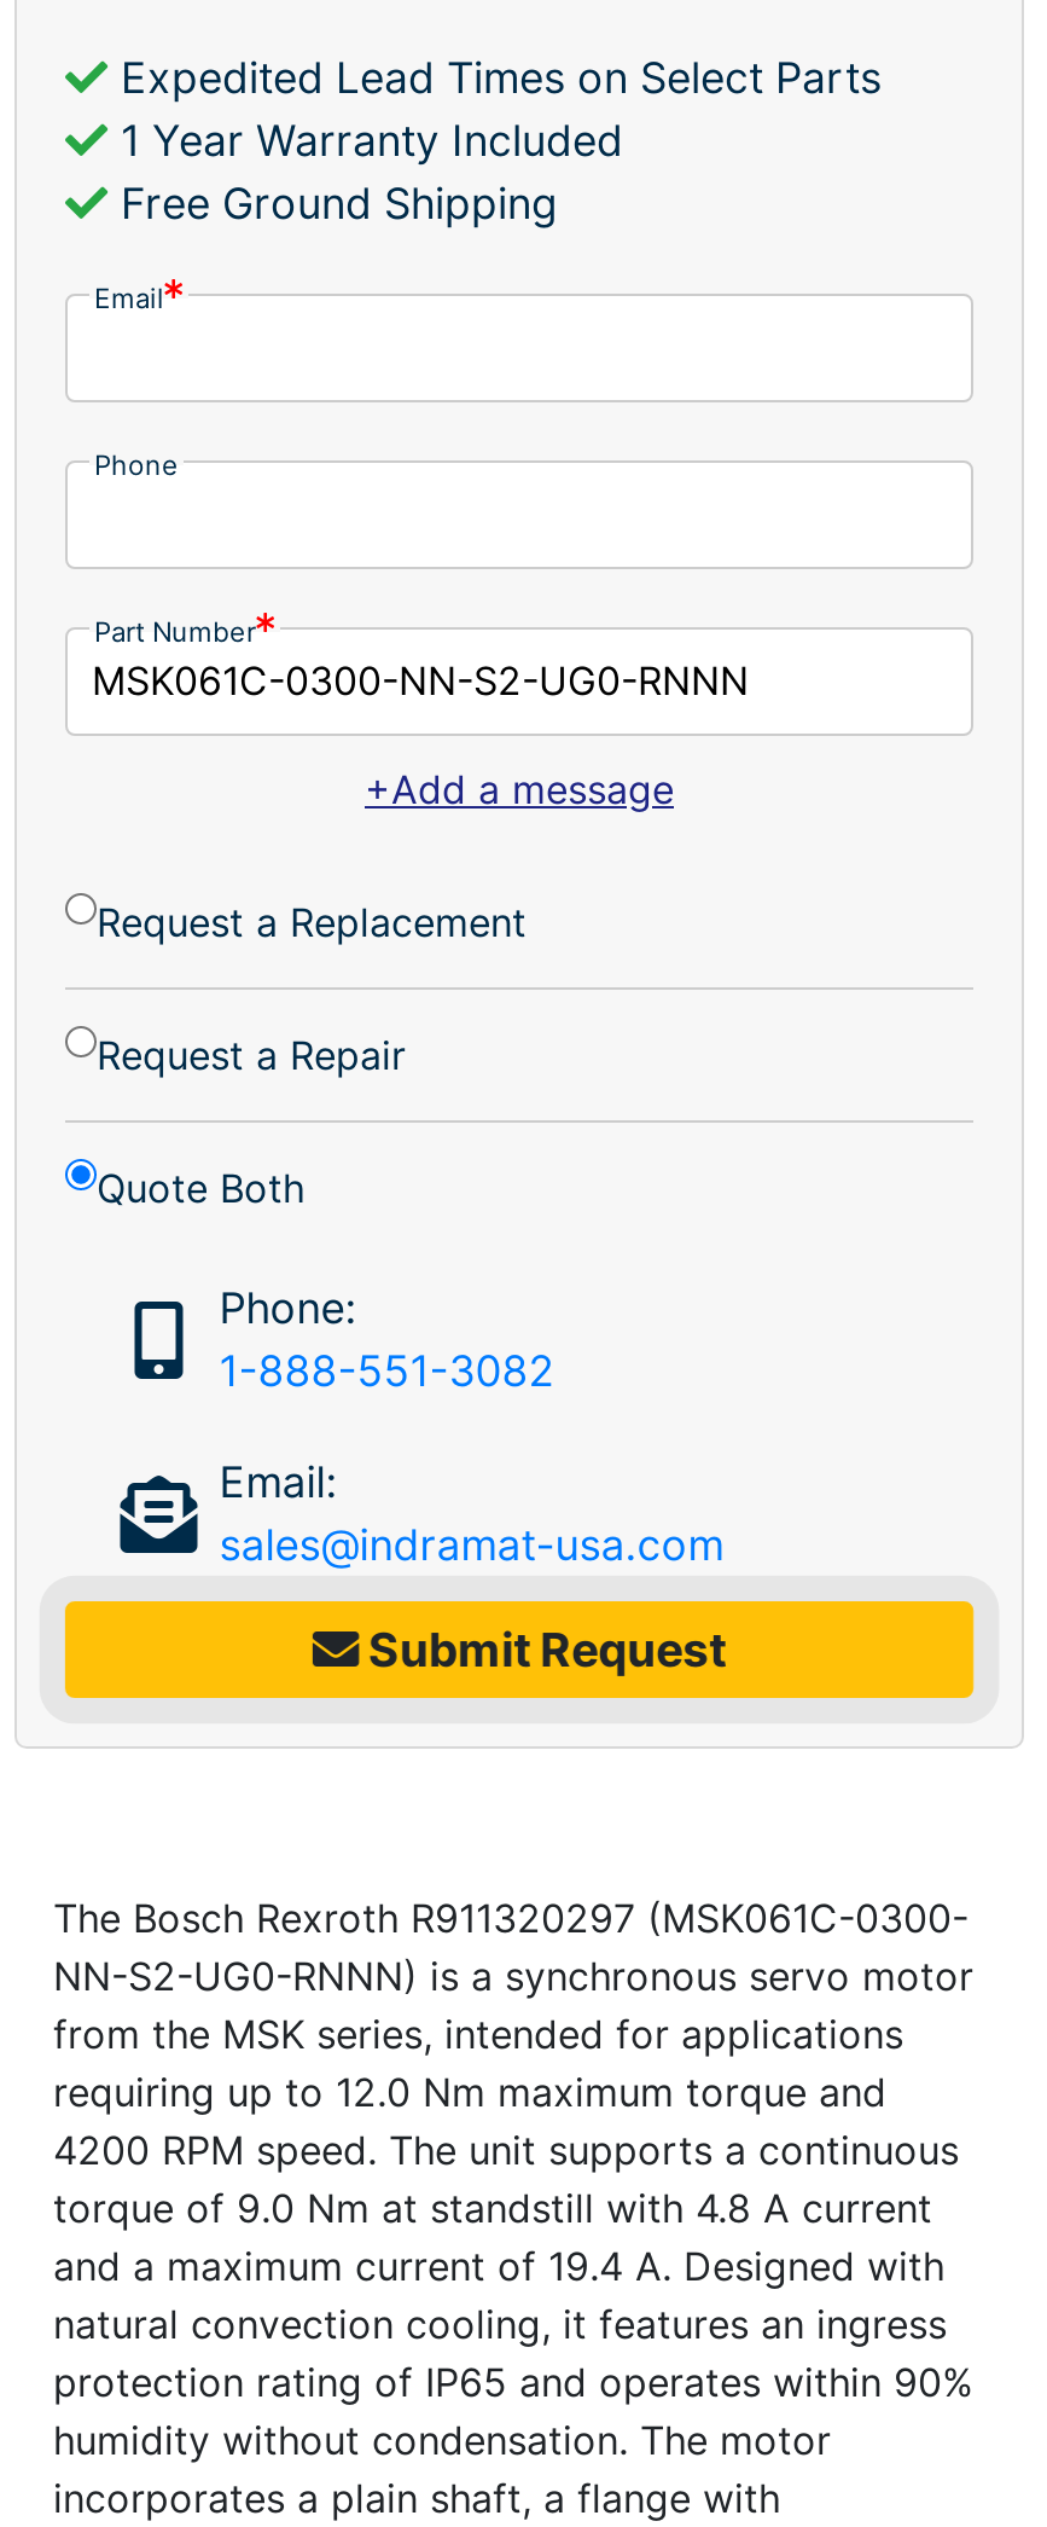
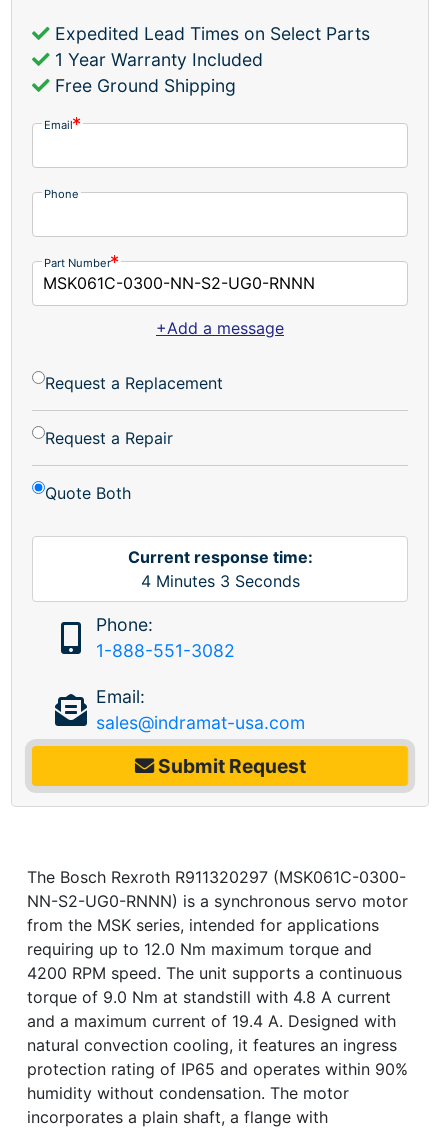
+ Current response time:
+ 4 Minutes 3 Seconds
